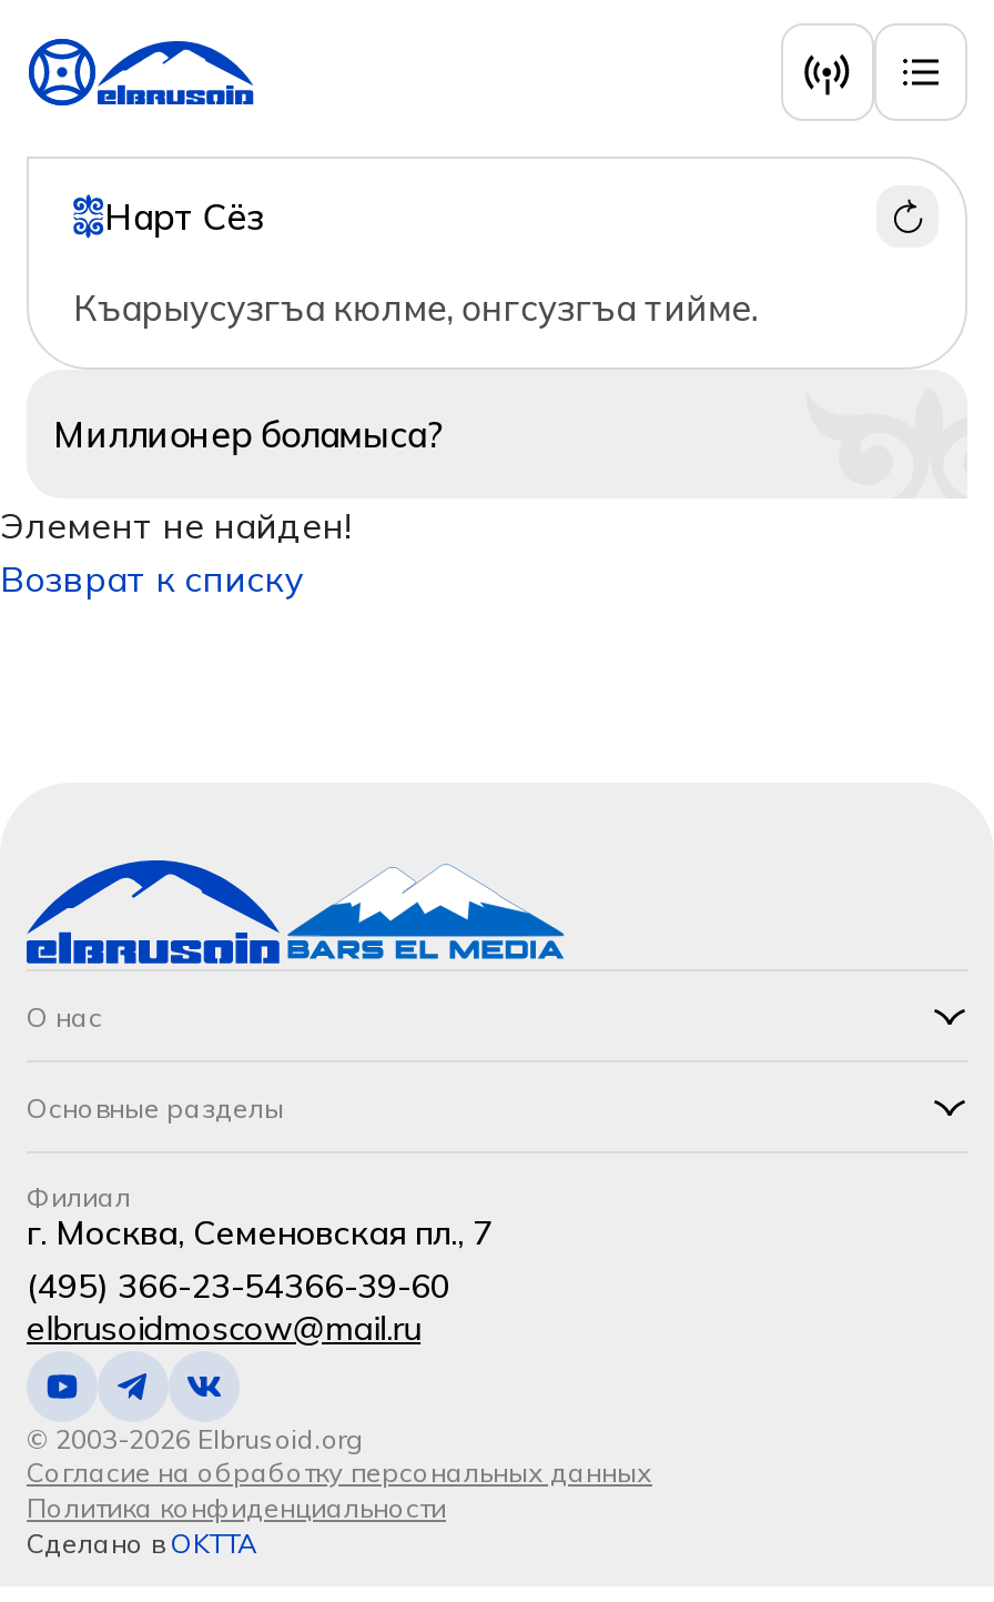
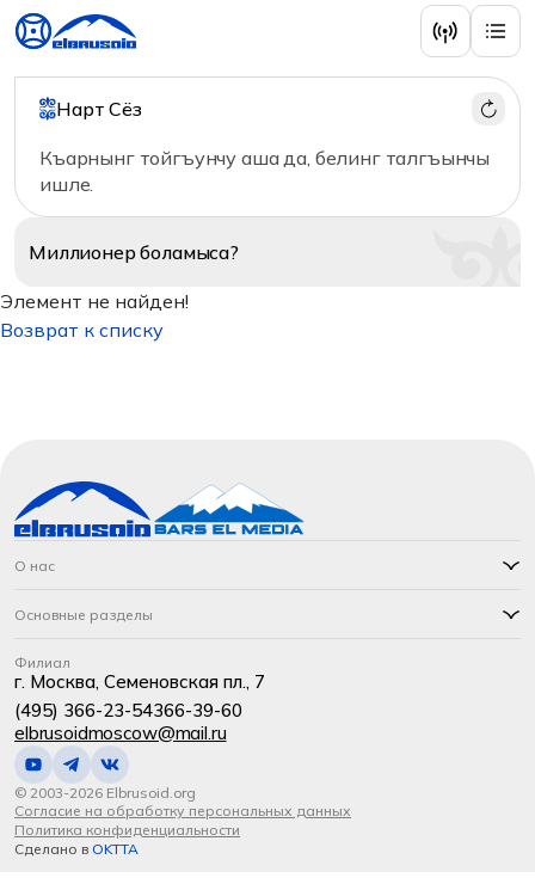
- Къарыусузгъа кюлме, онгсузгъа тийме.
+ Къарнынг тойгъунчу аша да, белинг талгъынчы
+ ишле.
